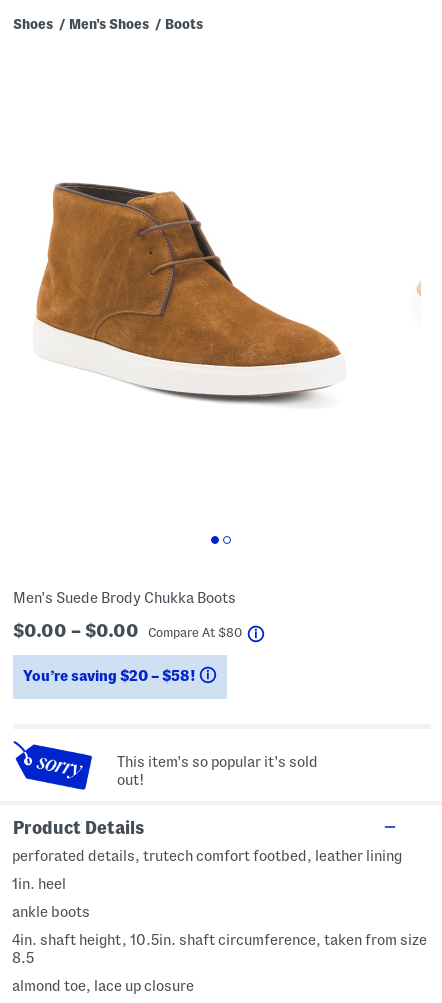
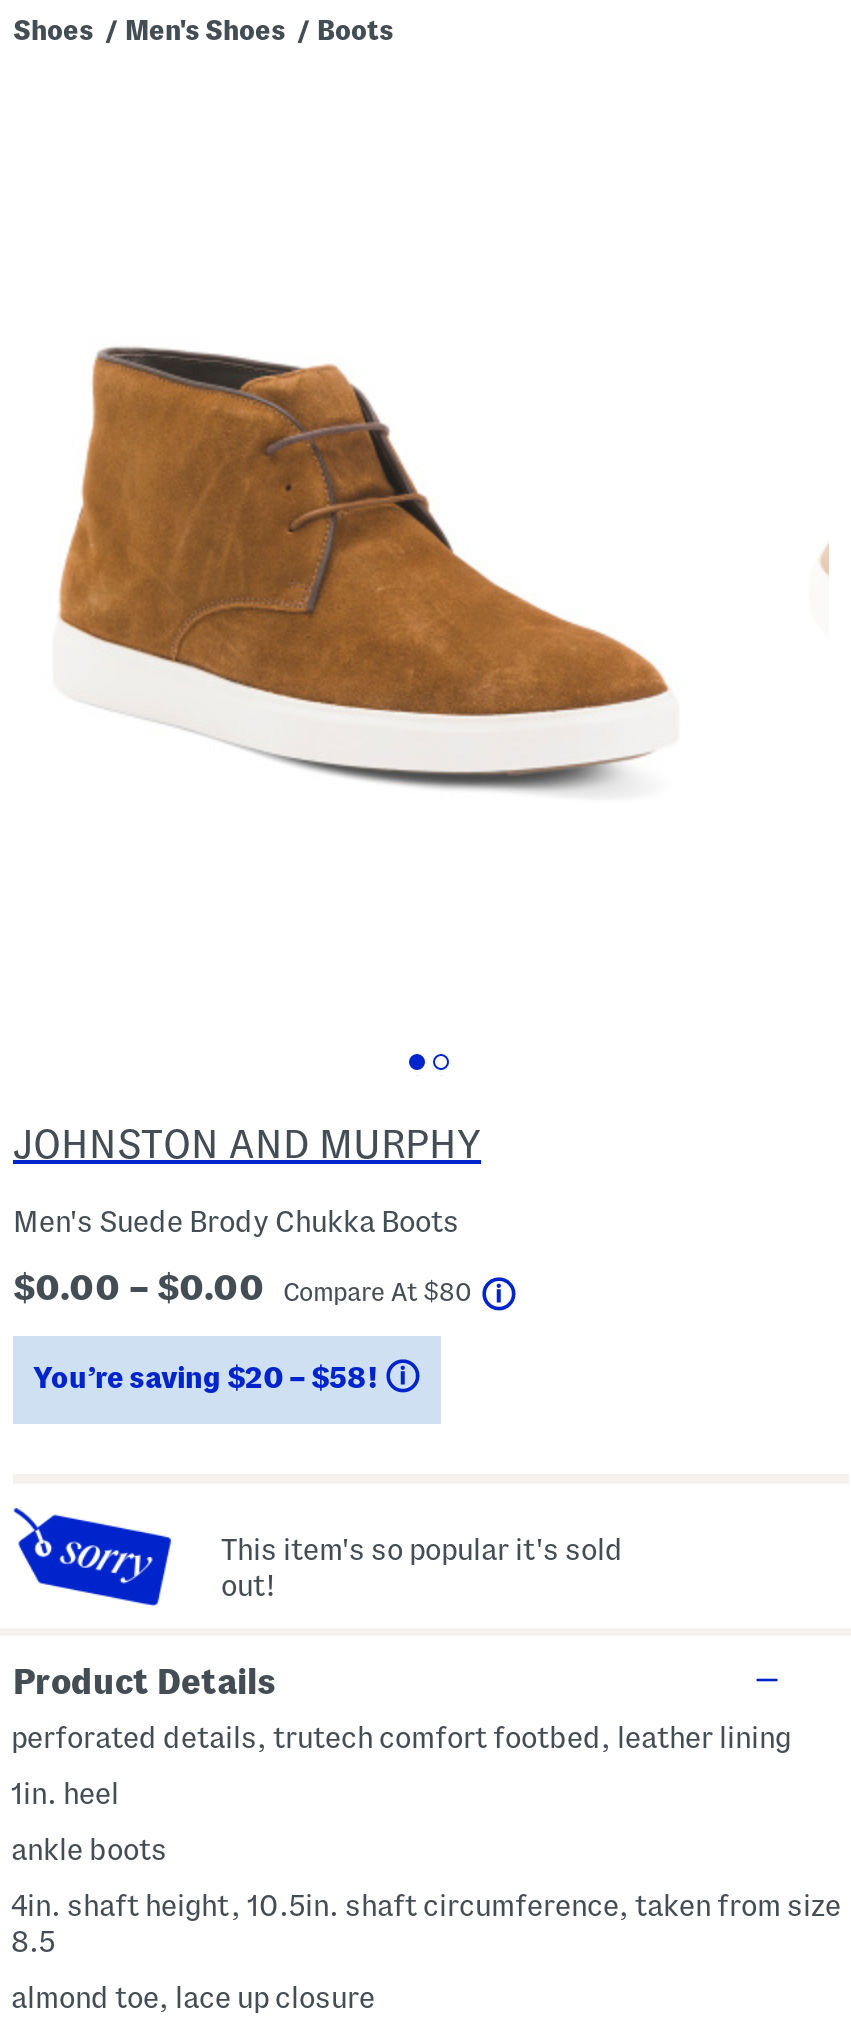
+ JOHNSTON AND MURPHY
